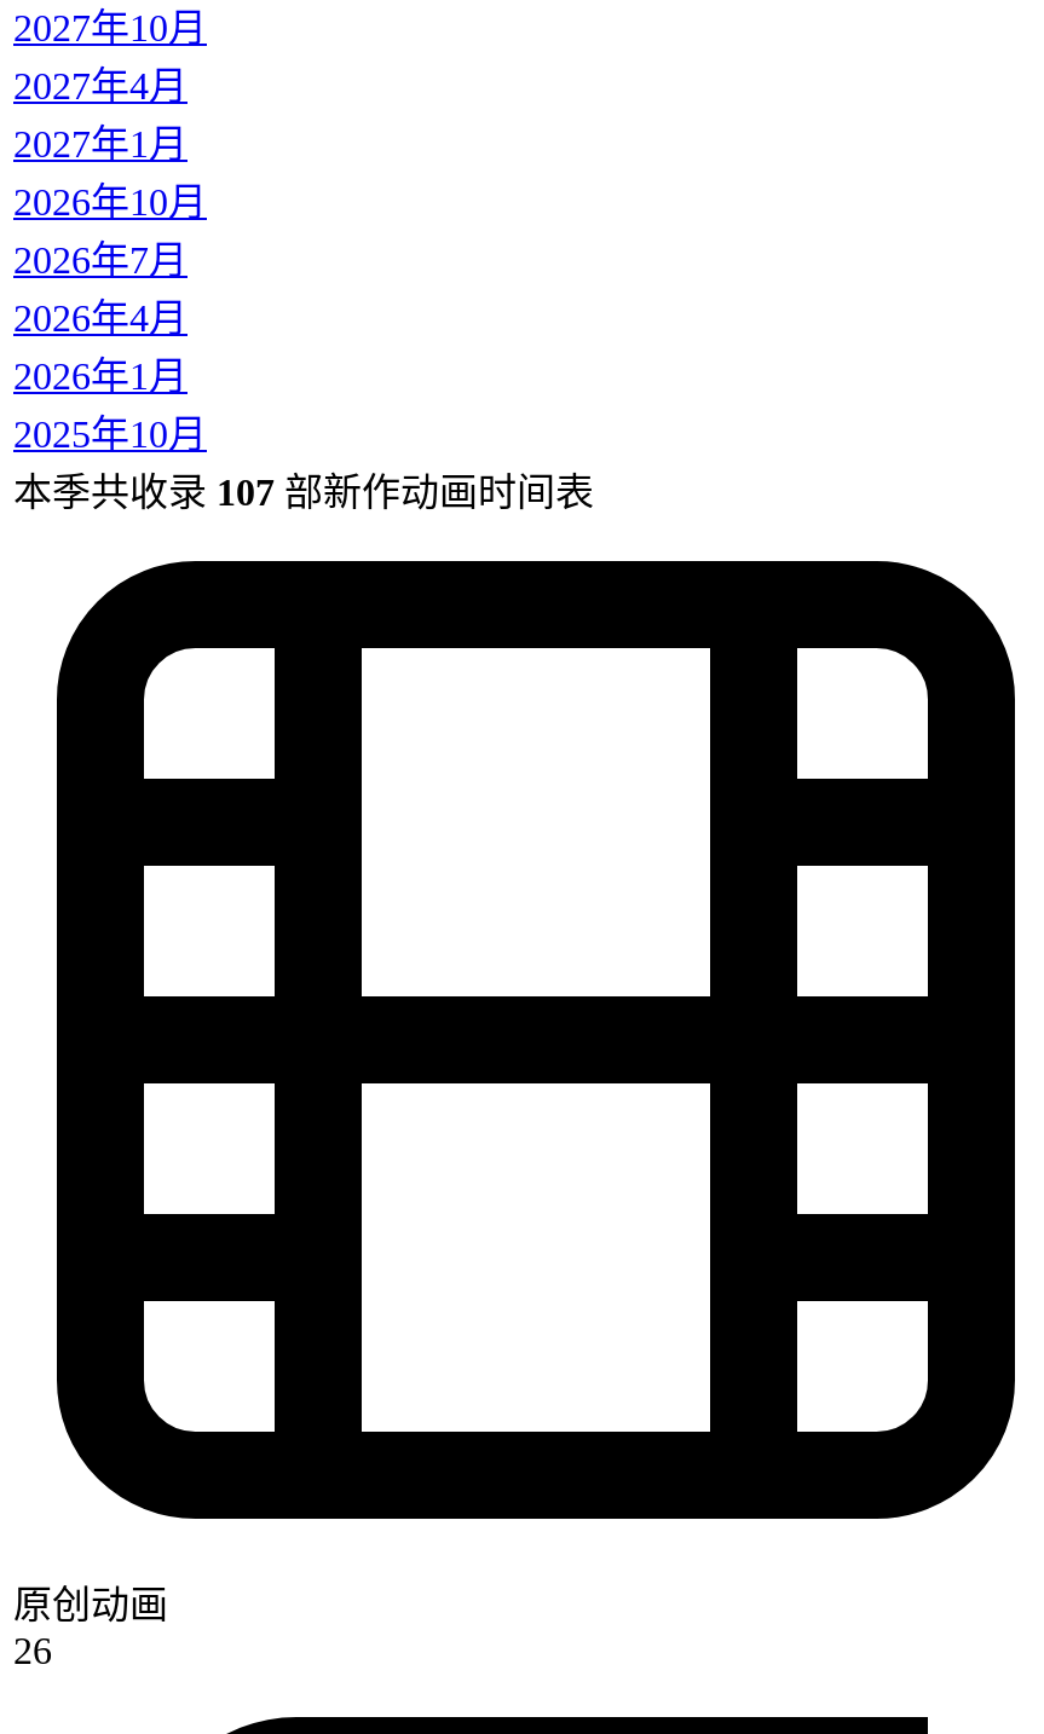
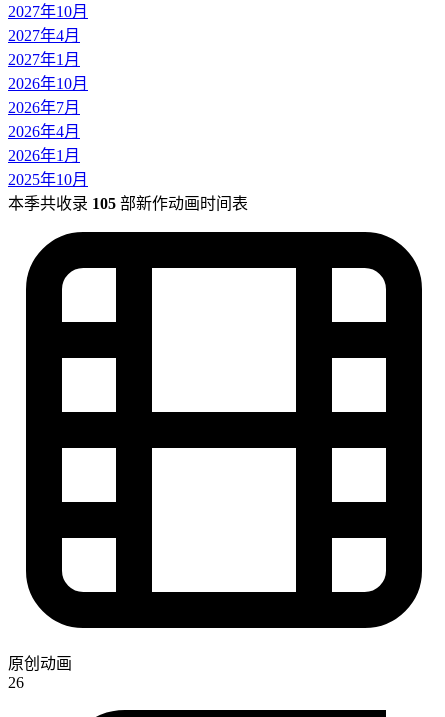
- 本季共收录107部新作动画时间表
+ 本季共收录105部新作动画时间表
